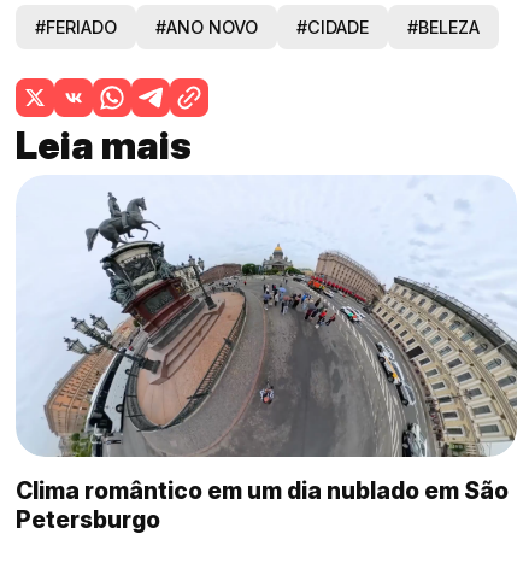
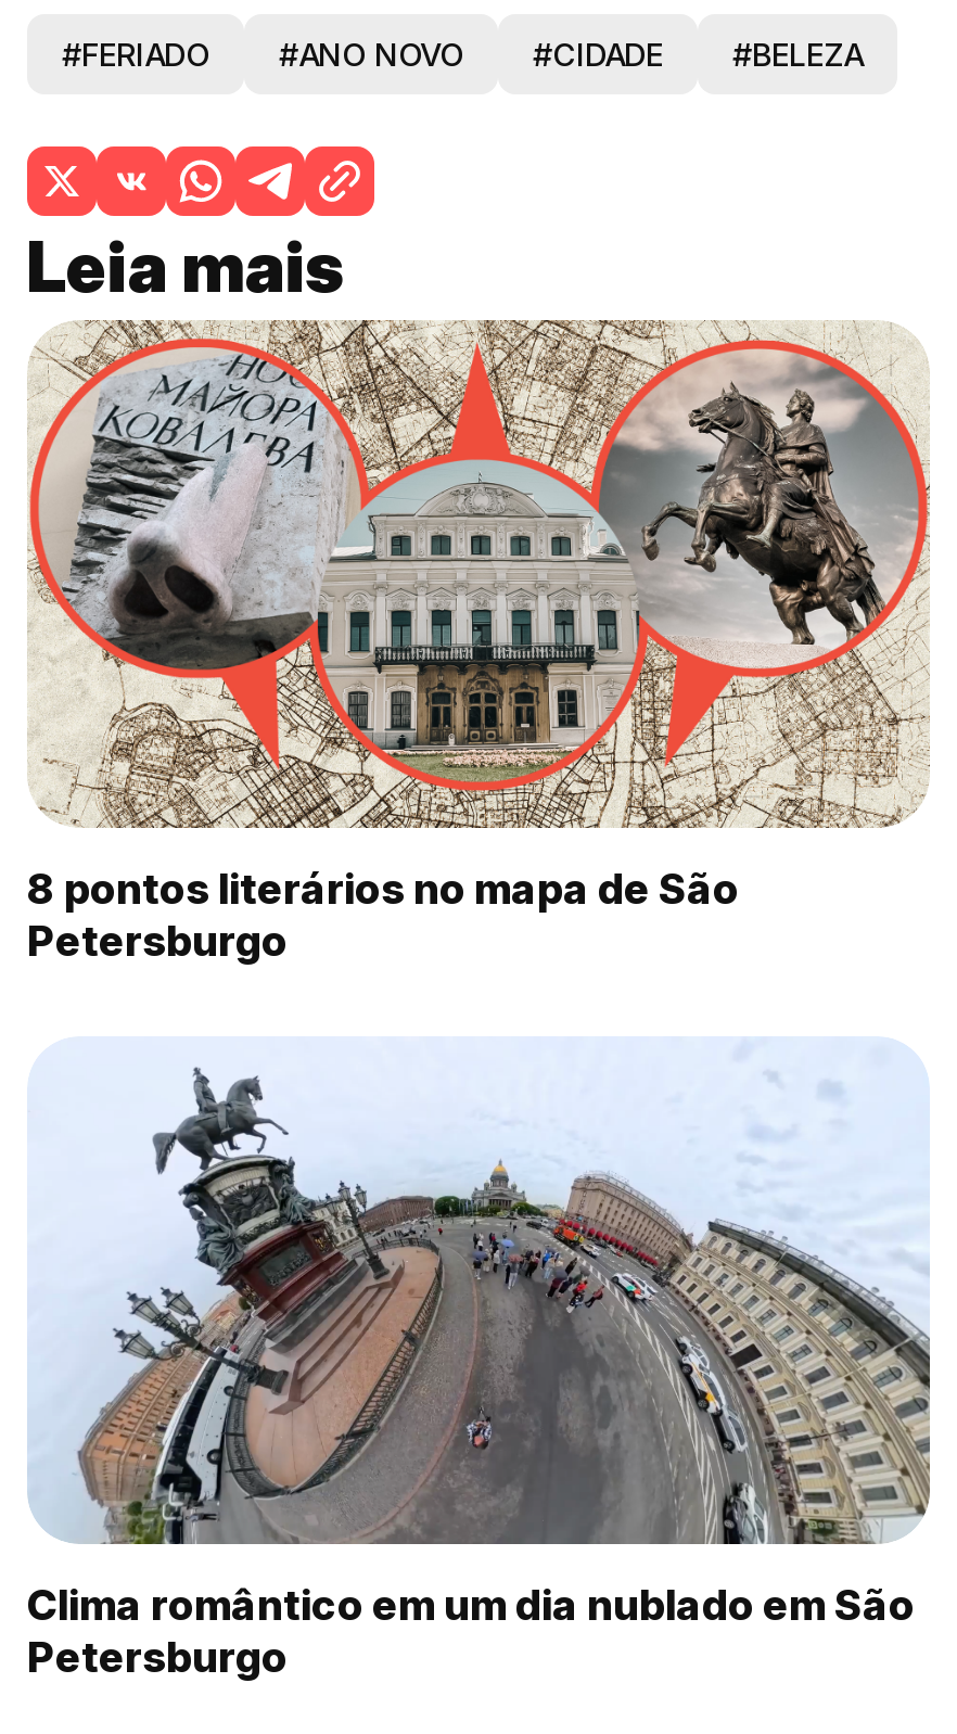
+ [image]
+ 8 pontos literários no mapa de São
+ Petersburgo
